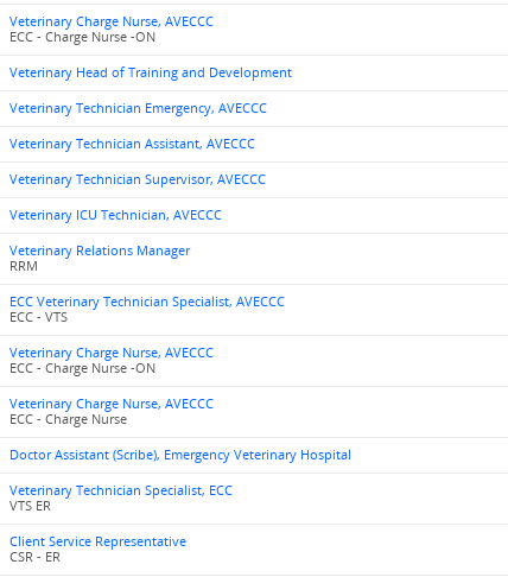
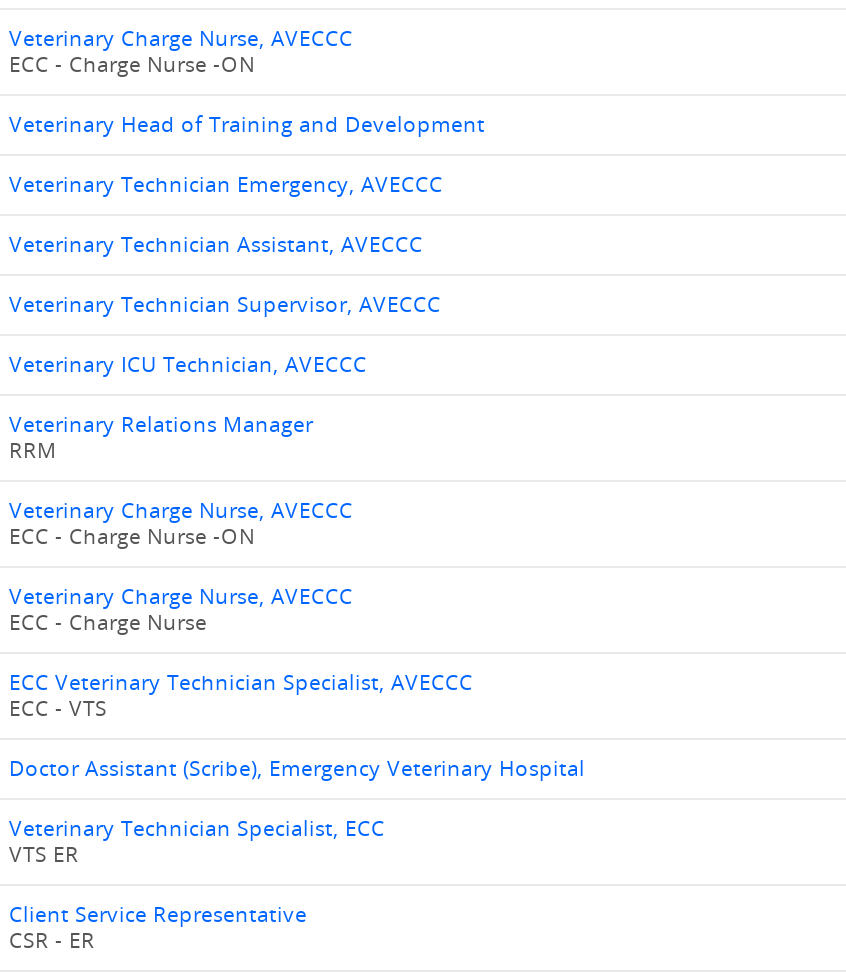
moved down: ECC Veterinary Technician Specialist, AVECCC | ECC - VTS

moved up: Veterinary Charge Nurse, AVECCC | ECC - Charge Nurse -ON | Veterinary Charge Nurse, AVECCC | ECC - Charge Nurse
